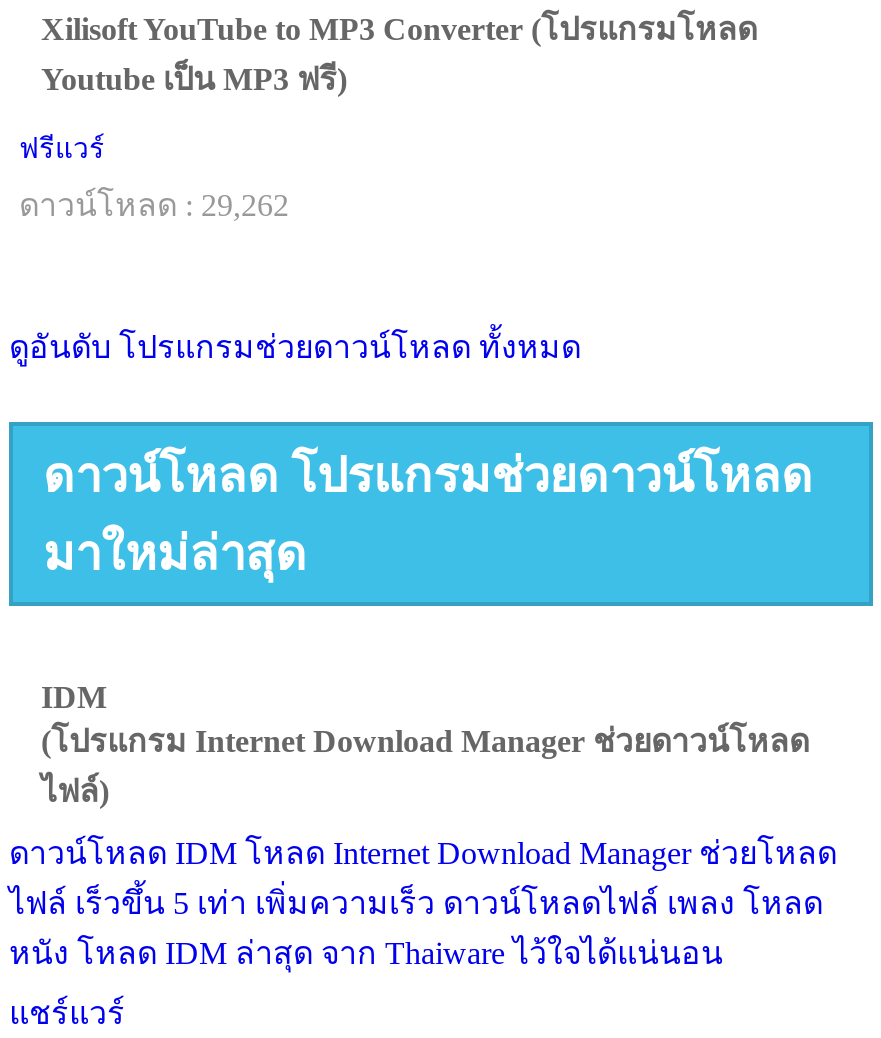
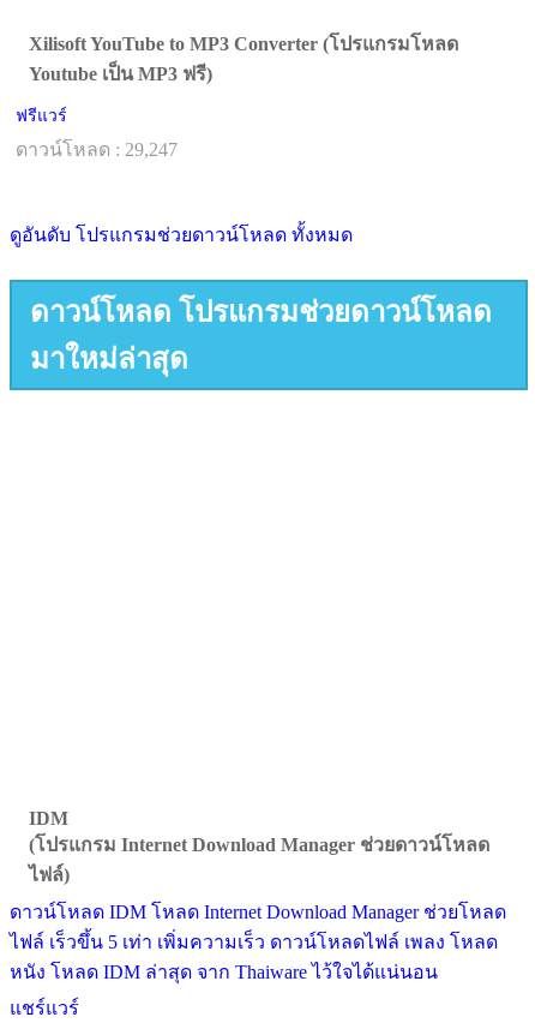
- ดาวน์โหลด : 29,262
+ ดาวน์โหลด : 29,247
